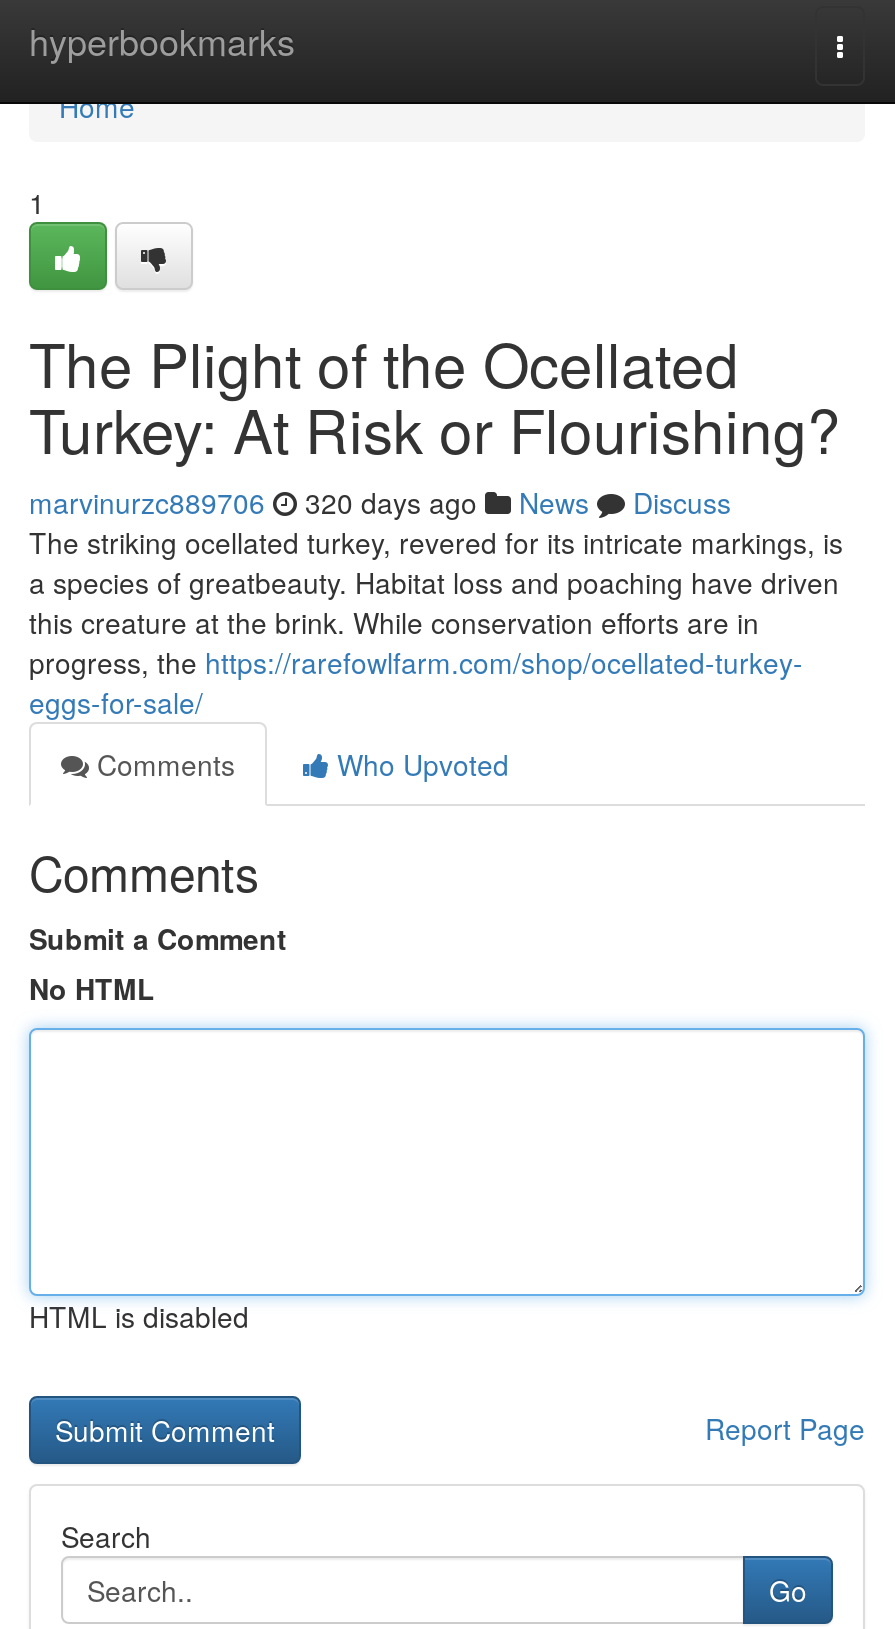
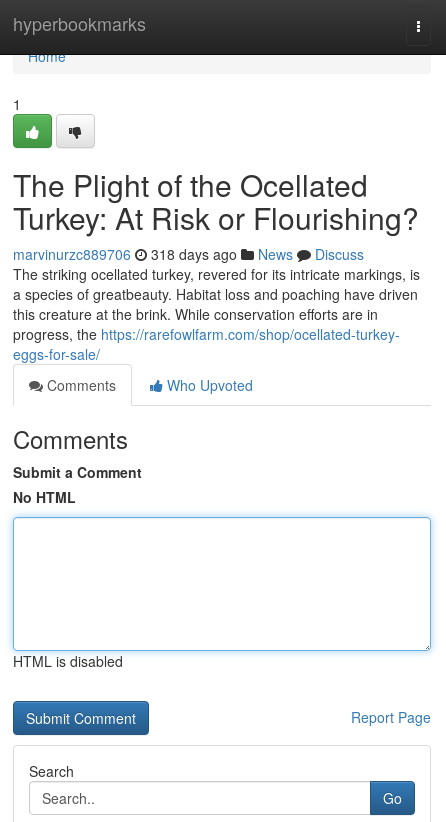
- marvinurzc889706 320 days ago News Discuss
+ marvinurzc889706 318 days ago News Discuss
